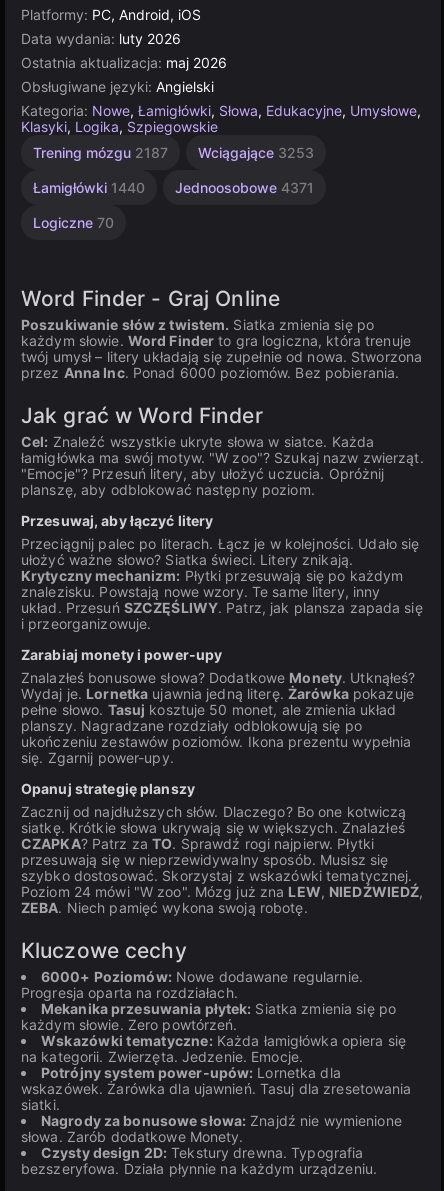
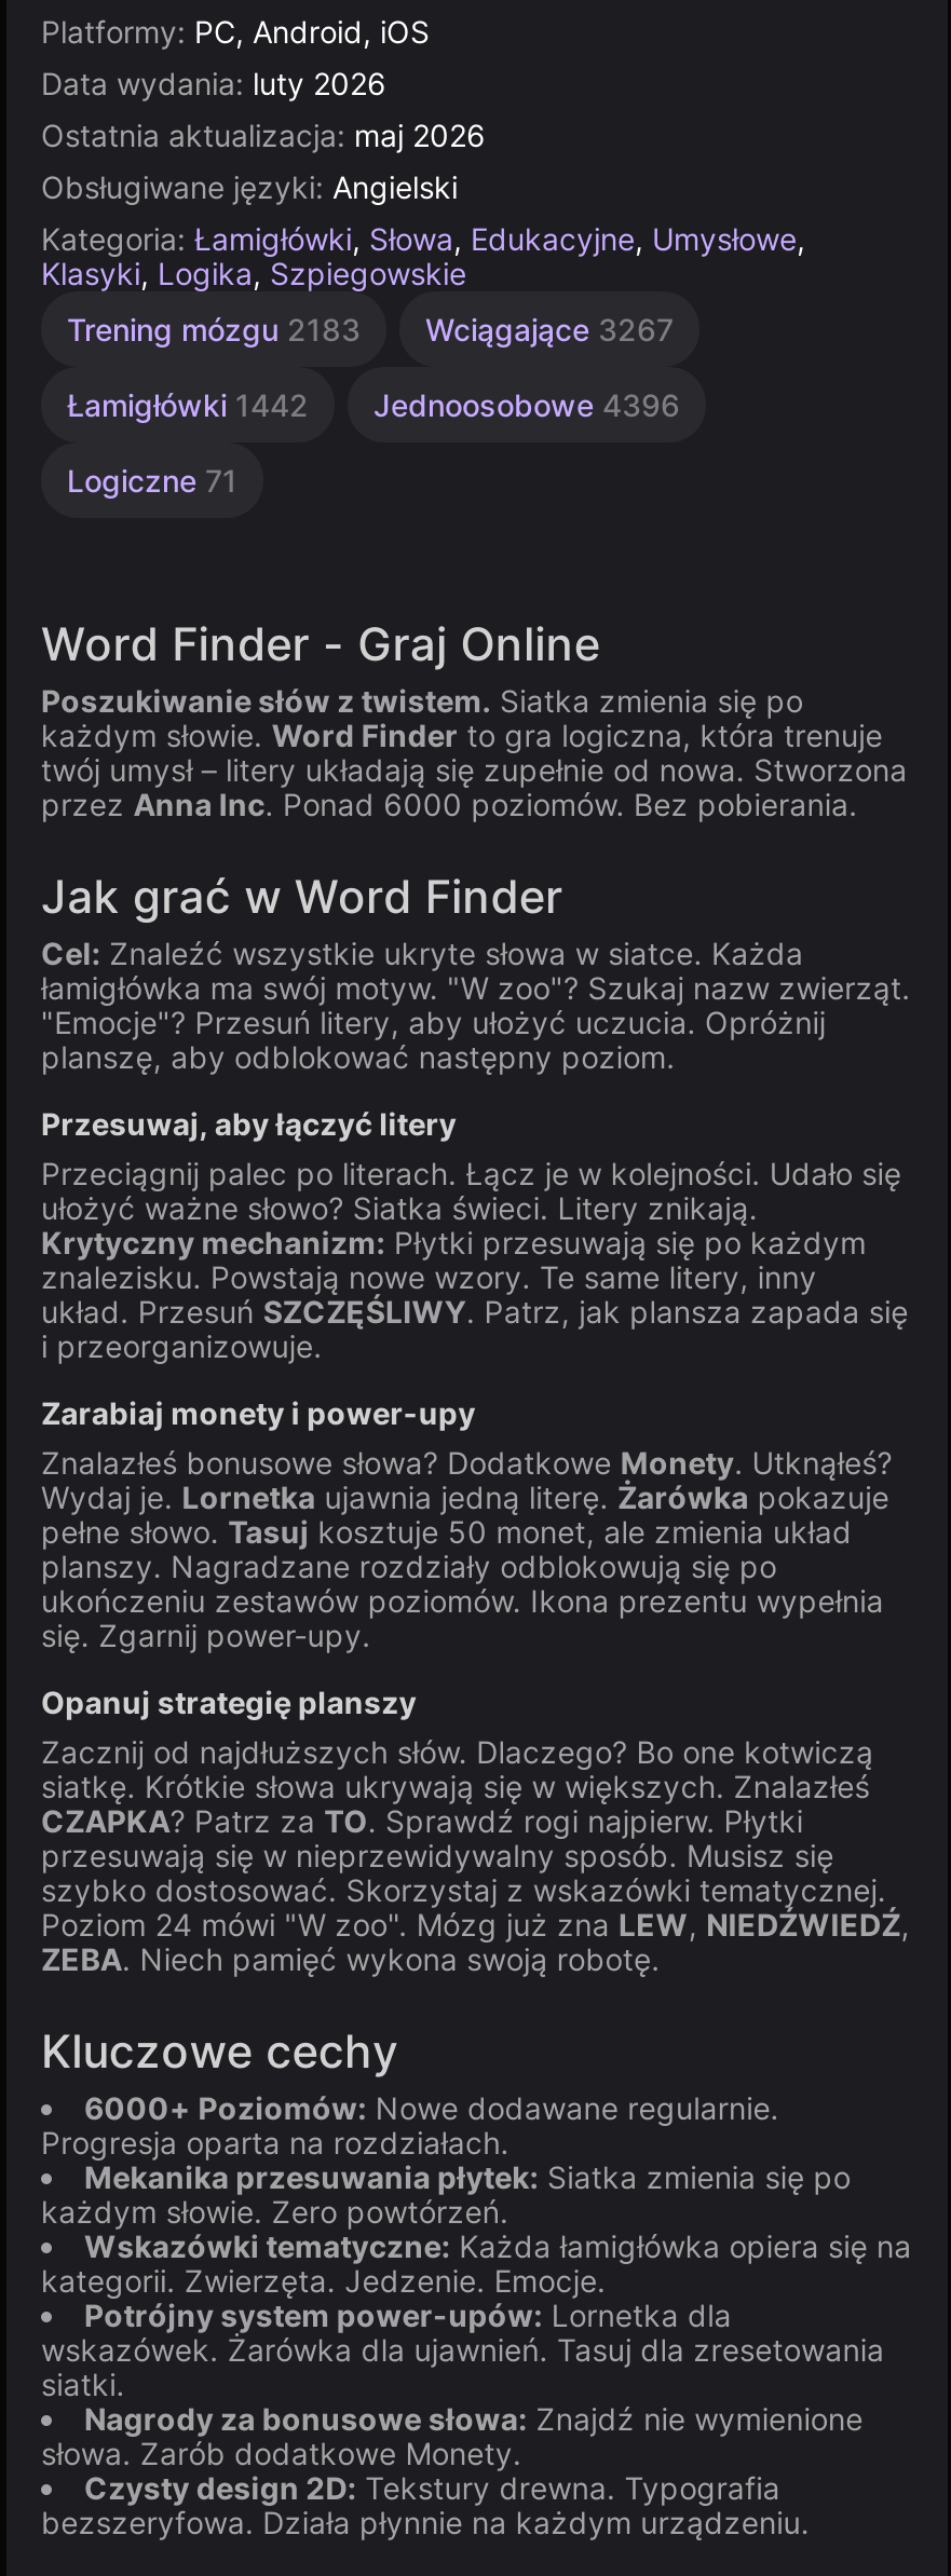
- Kategoria: Nowe, Łamigłówki, Słowa, Edukacyjne, Umysłowe,
+ Kategoria: Łamigłówki, Słowa, Edukacyjne, Umysłowe,

- Trening mózgu 2187
+ Trening mózgu 2183

- Wciągające 3253
+ Wciągające 3267

- Łamigłówki 1440
+ Łamigłówki 1442

- Jednoosobowe 4371
+ Jednoosobowe 4396

- Logiczne 70
+ Logiczne 71
